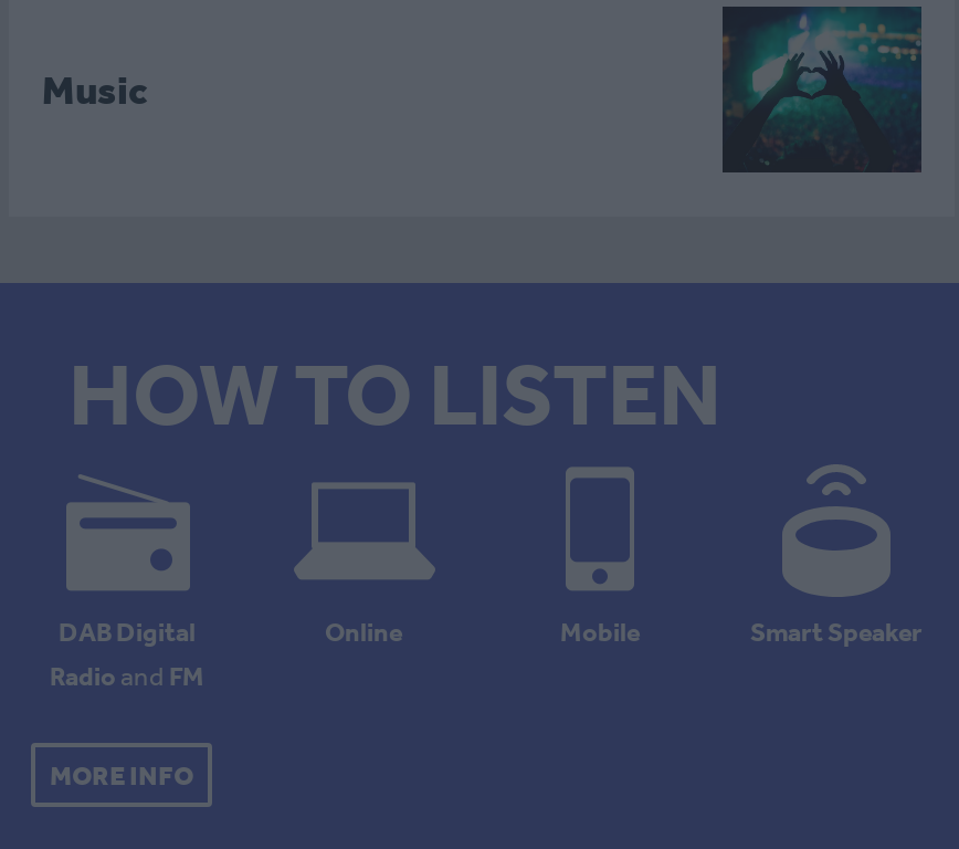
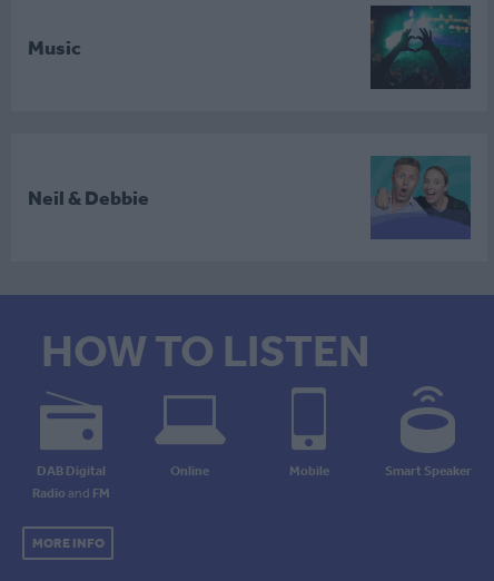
+ Neil & Debbie

+ [image]
